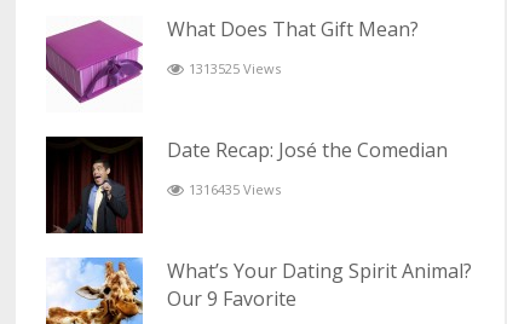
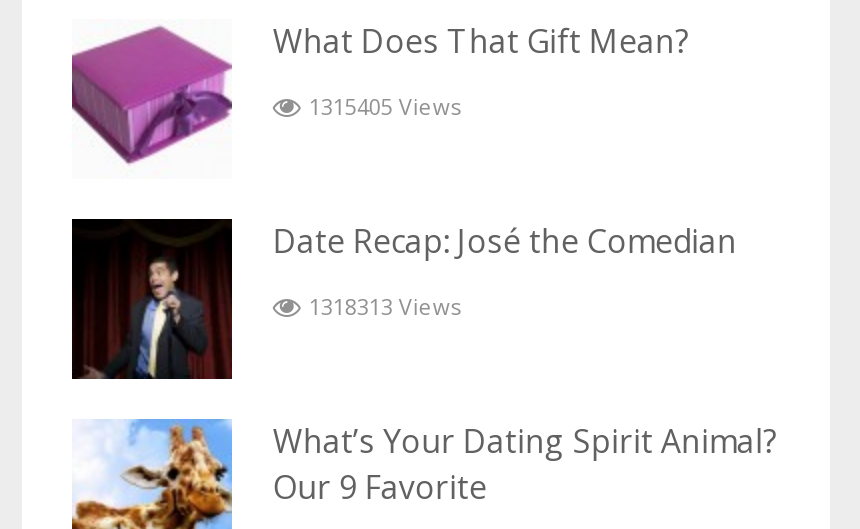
- 1313525 Views
+ 1315405 Views

- 1316435 Views
+ 1318313 Views
